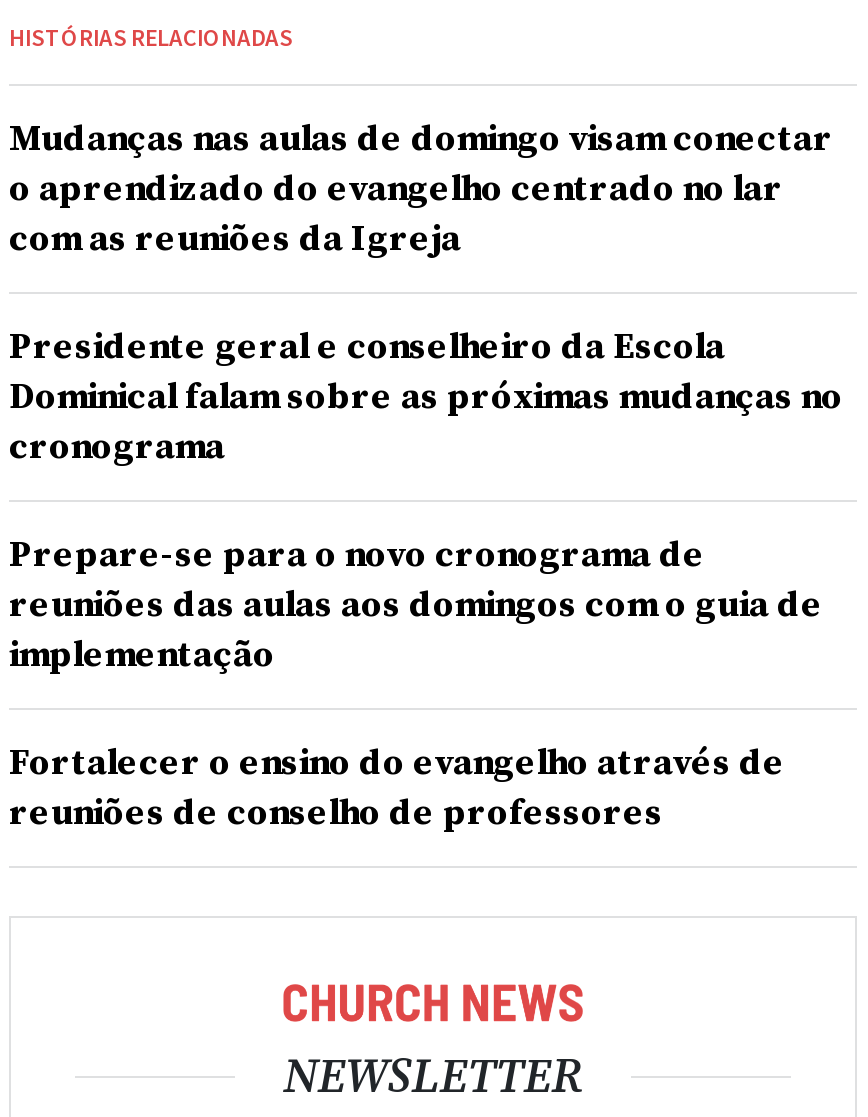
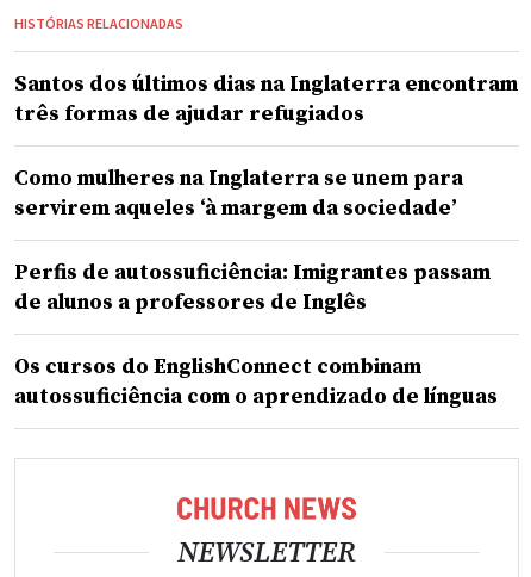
- Mudanças nas aulas de domingo visam conectar
- o aprendizado do evangelho centrado no lar
- com as reuniões da Igreja
+ Santos dos últimos dias na Inglaterra encontram
+ três formas de ajudar refugiados

- Presidente geral e conselheiro da Escola
- Dominical falam sobre as próximas mudanças no
- cronograma
+ Como mulheres na Inglaterra se unem para
+ servirem aqueles ‘à margem da sociedade’

- Prepare-se para o novo cronograma de
- reuniões das aulas aos domingos com o guia de
- implementação
+ Perfis de autossuficiência: Imigrantes passam
+ de alunos a professores de Inglês

- Fortalecer o ensino do evangelho através de
- reuniões de conselho de professores
+ Os cursos do EnglishConnect combinam
+ autossuficiência com o aprendizado de línguas
